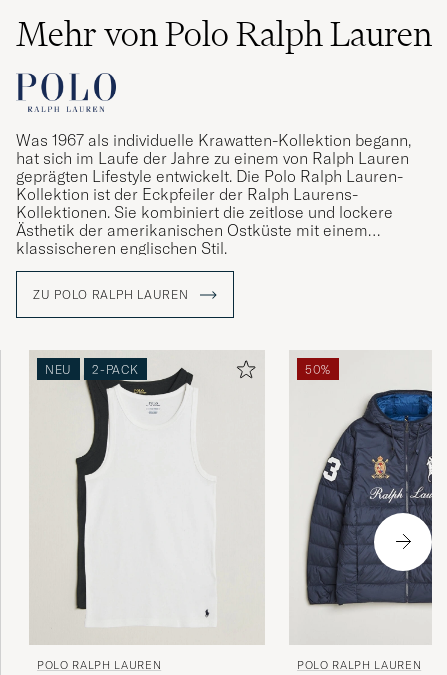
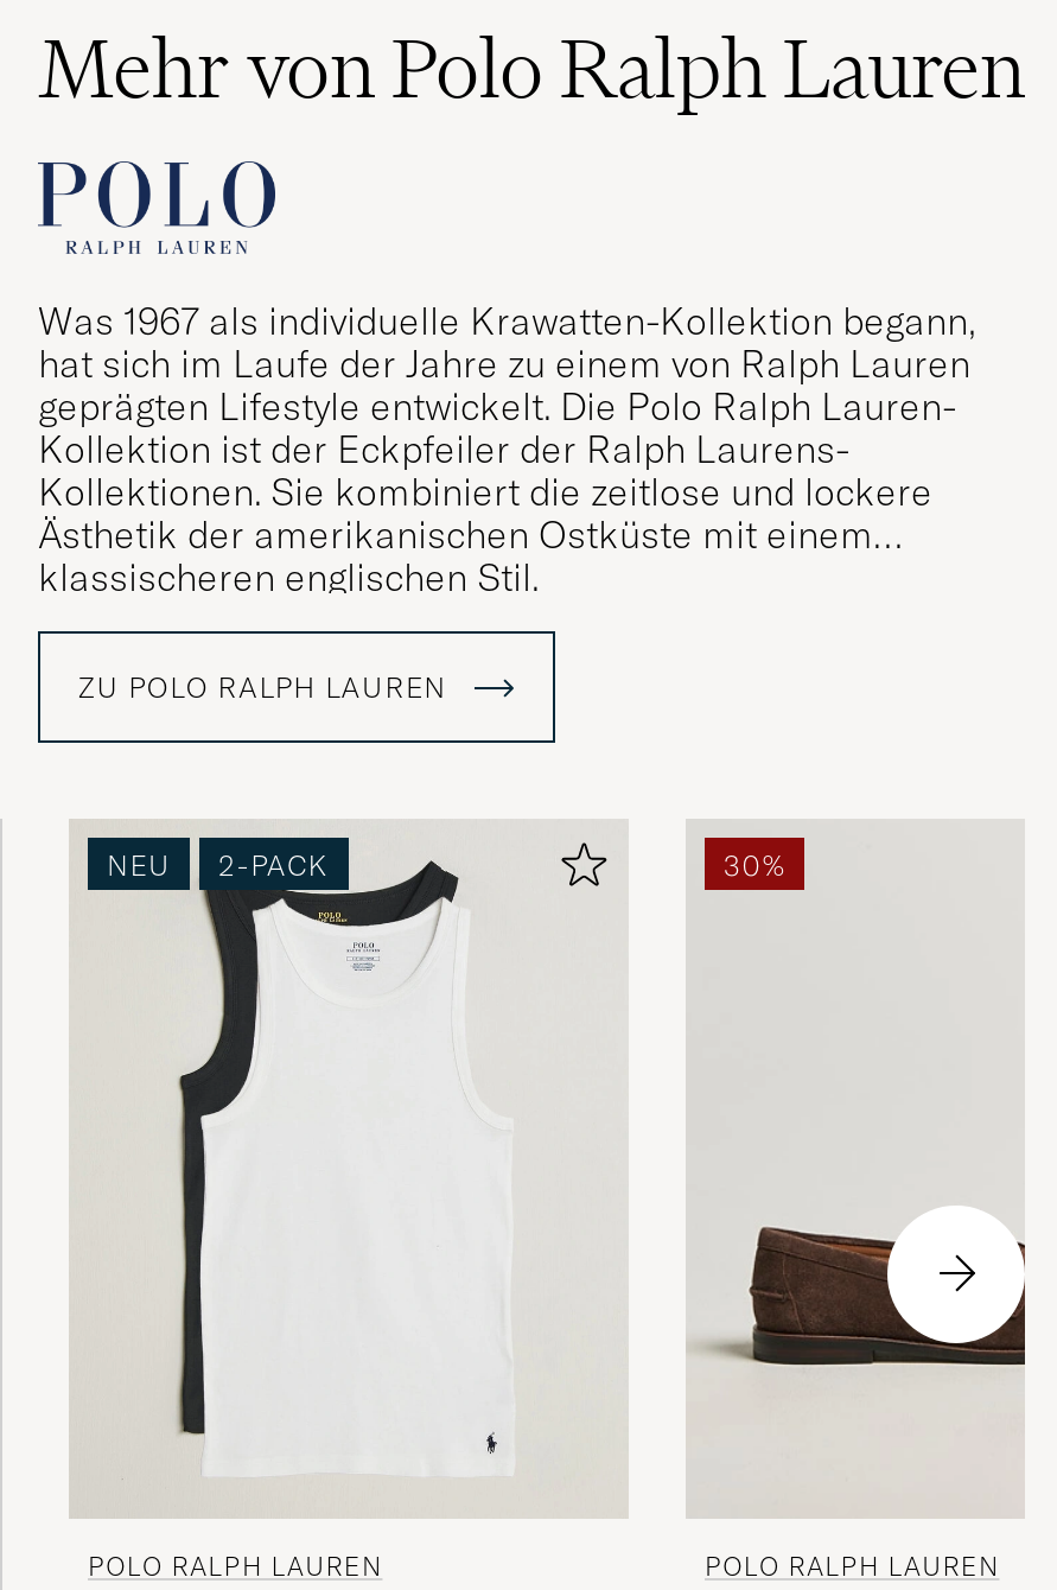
- 50%
+ 30%

- [image]
+ [image]
